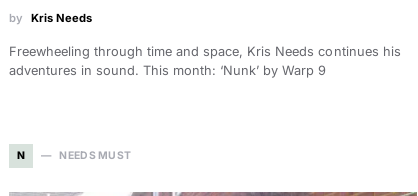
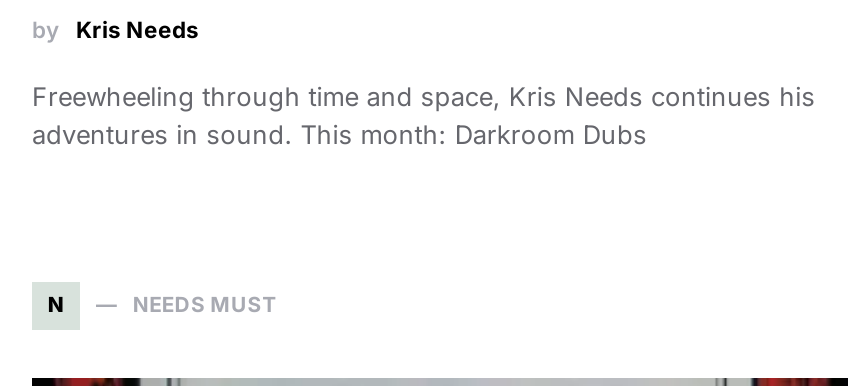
- adventures in sound. This month: ‘Nunk’ by Warp 9
+ adventures in sound. This month: Darkroom Dubs
